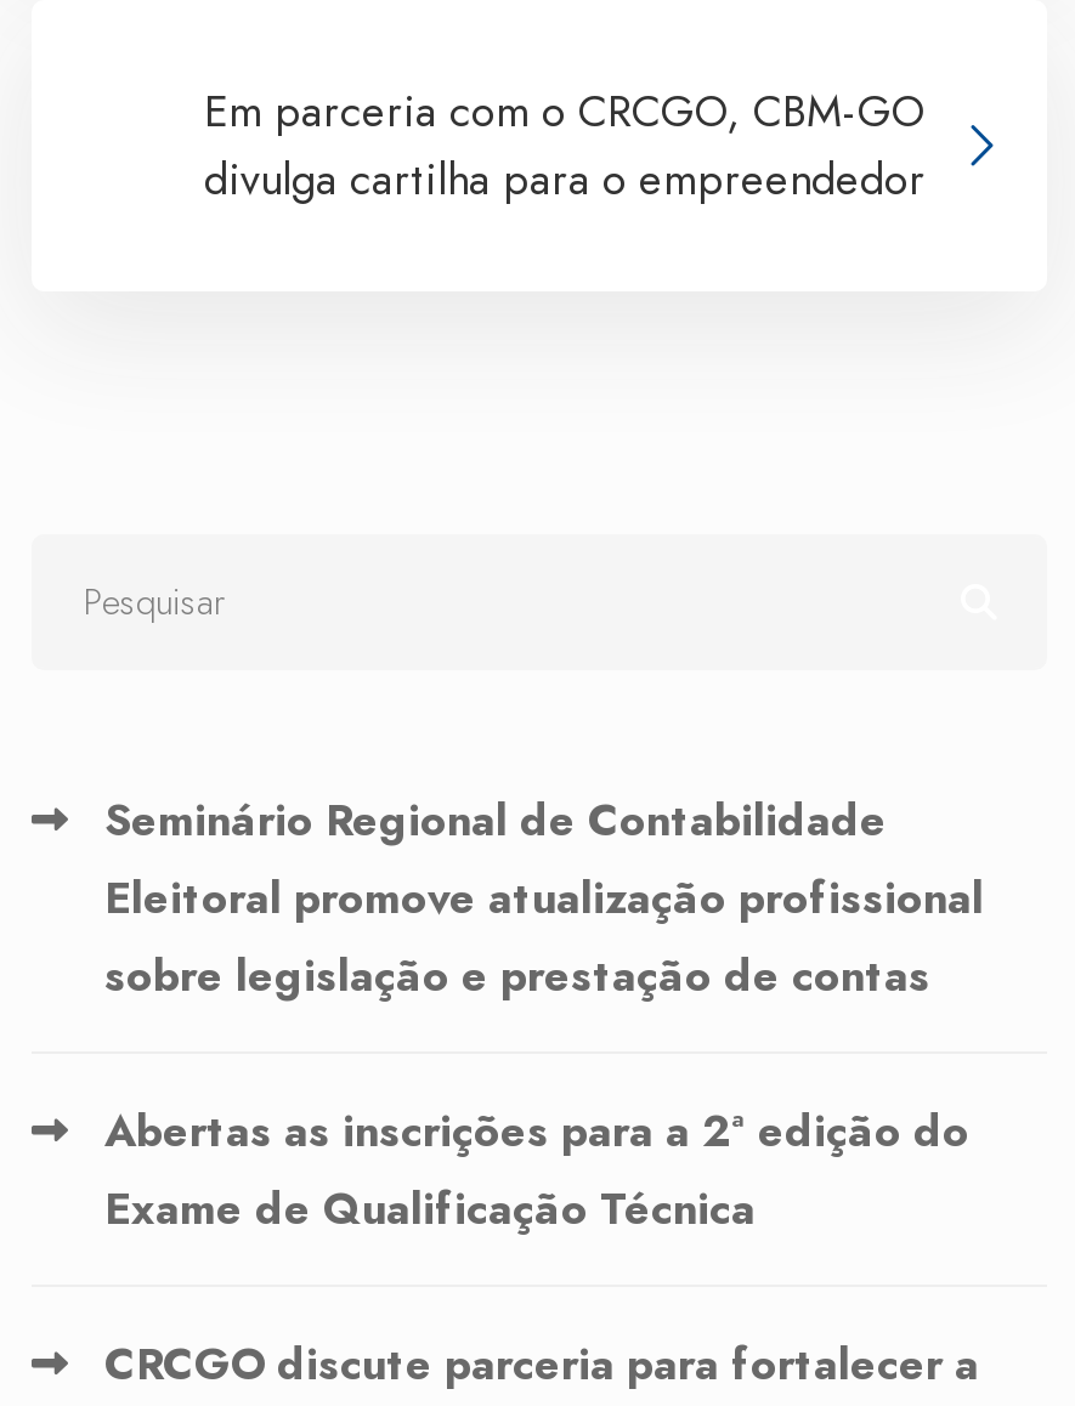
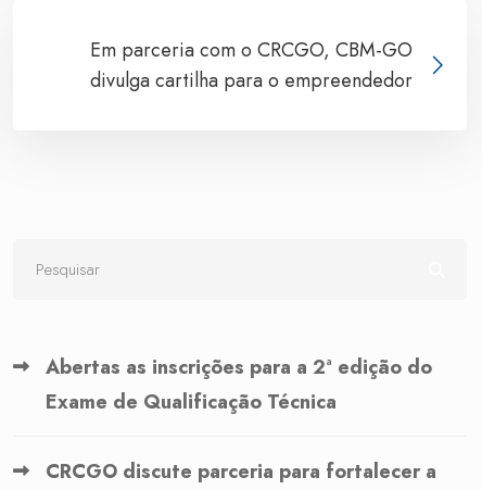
- Seminário Regional de Contabilidade
- Eleitoral promove atualização profissional
- sobre legislação e prestação de contas
